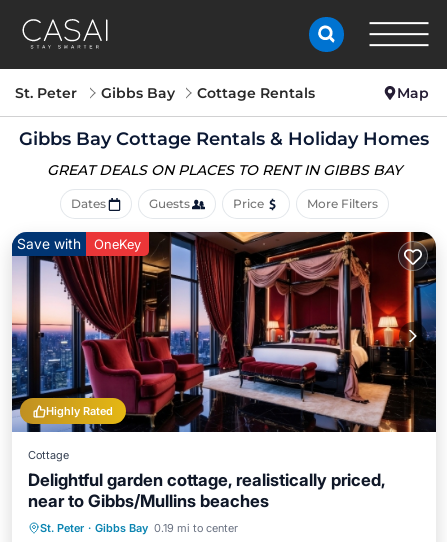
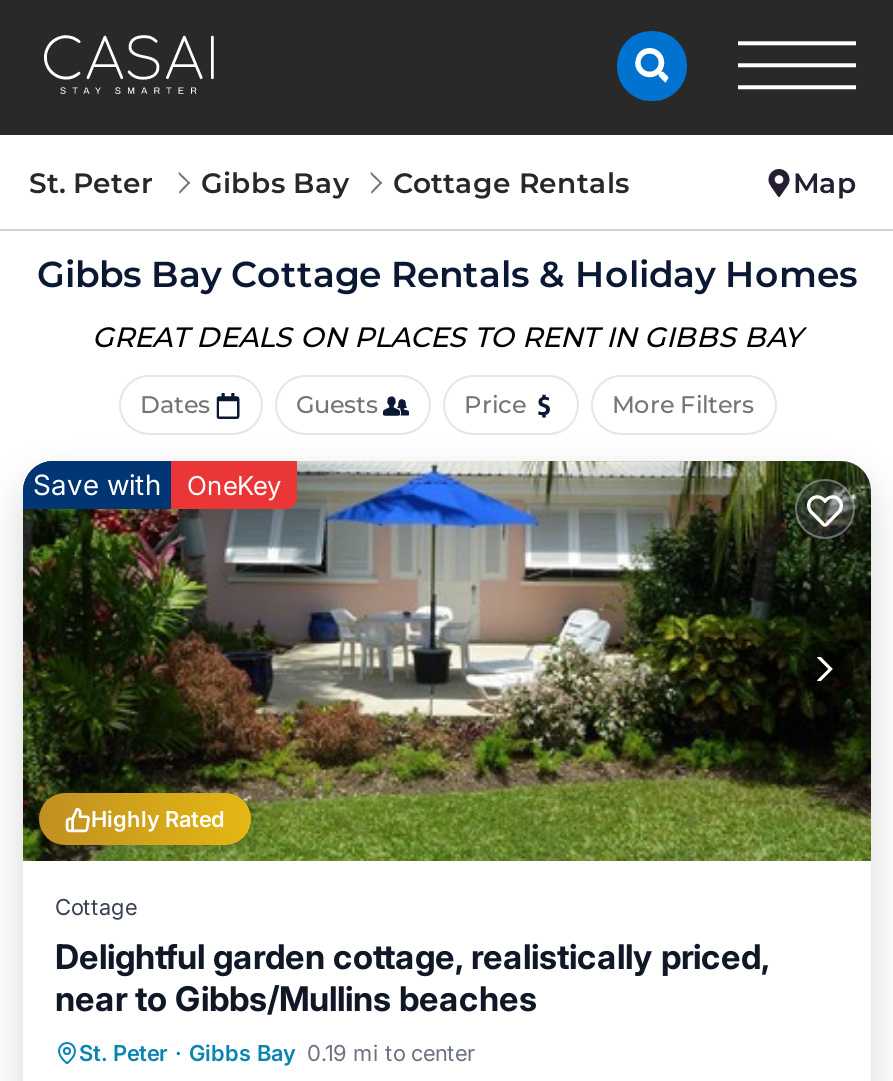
- [image]
+ [image]
